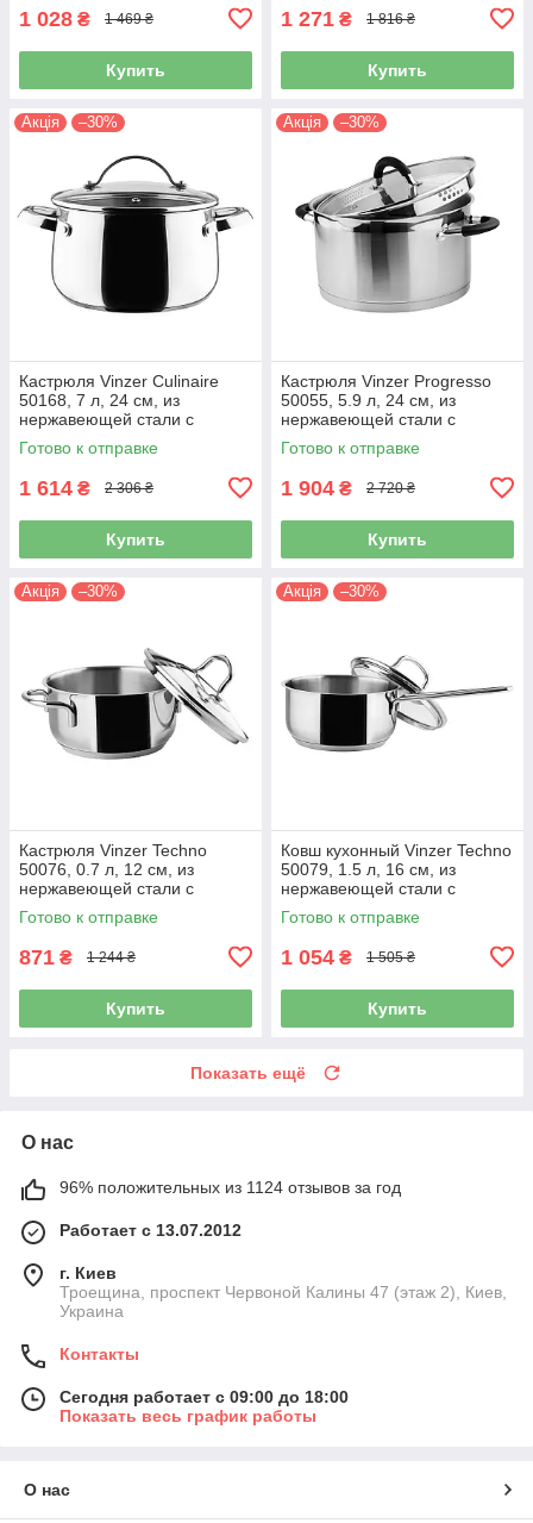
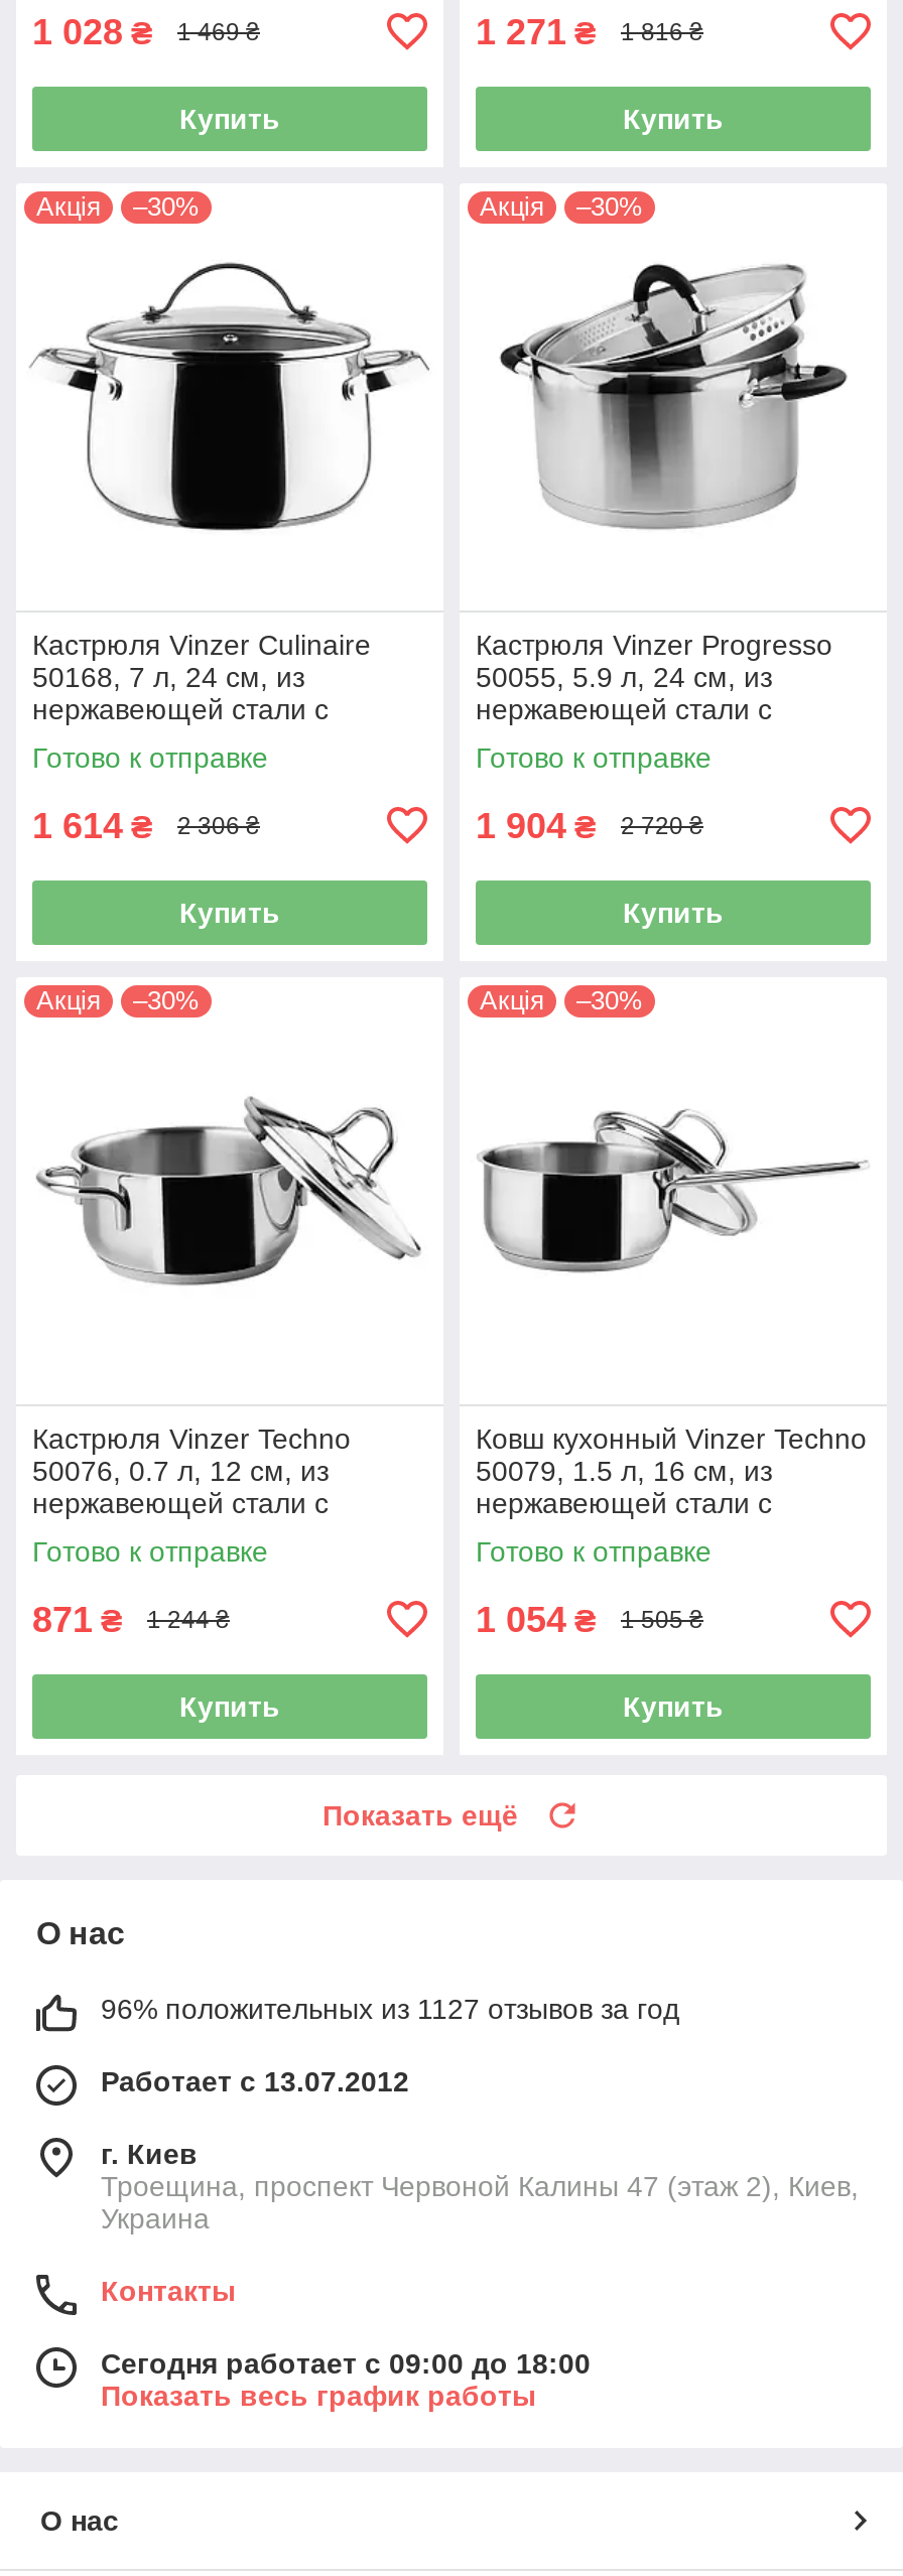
- 96% положительных из 1124 отзывов за год
+ 96% положительных из 1127 отзывов за год
